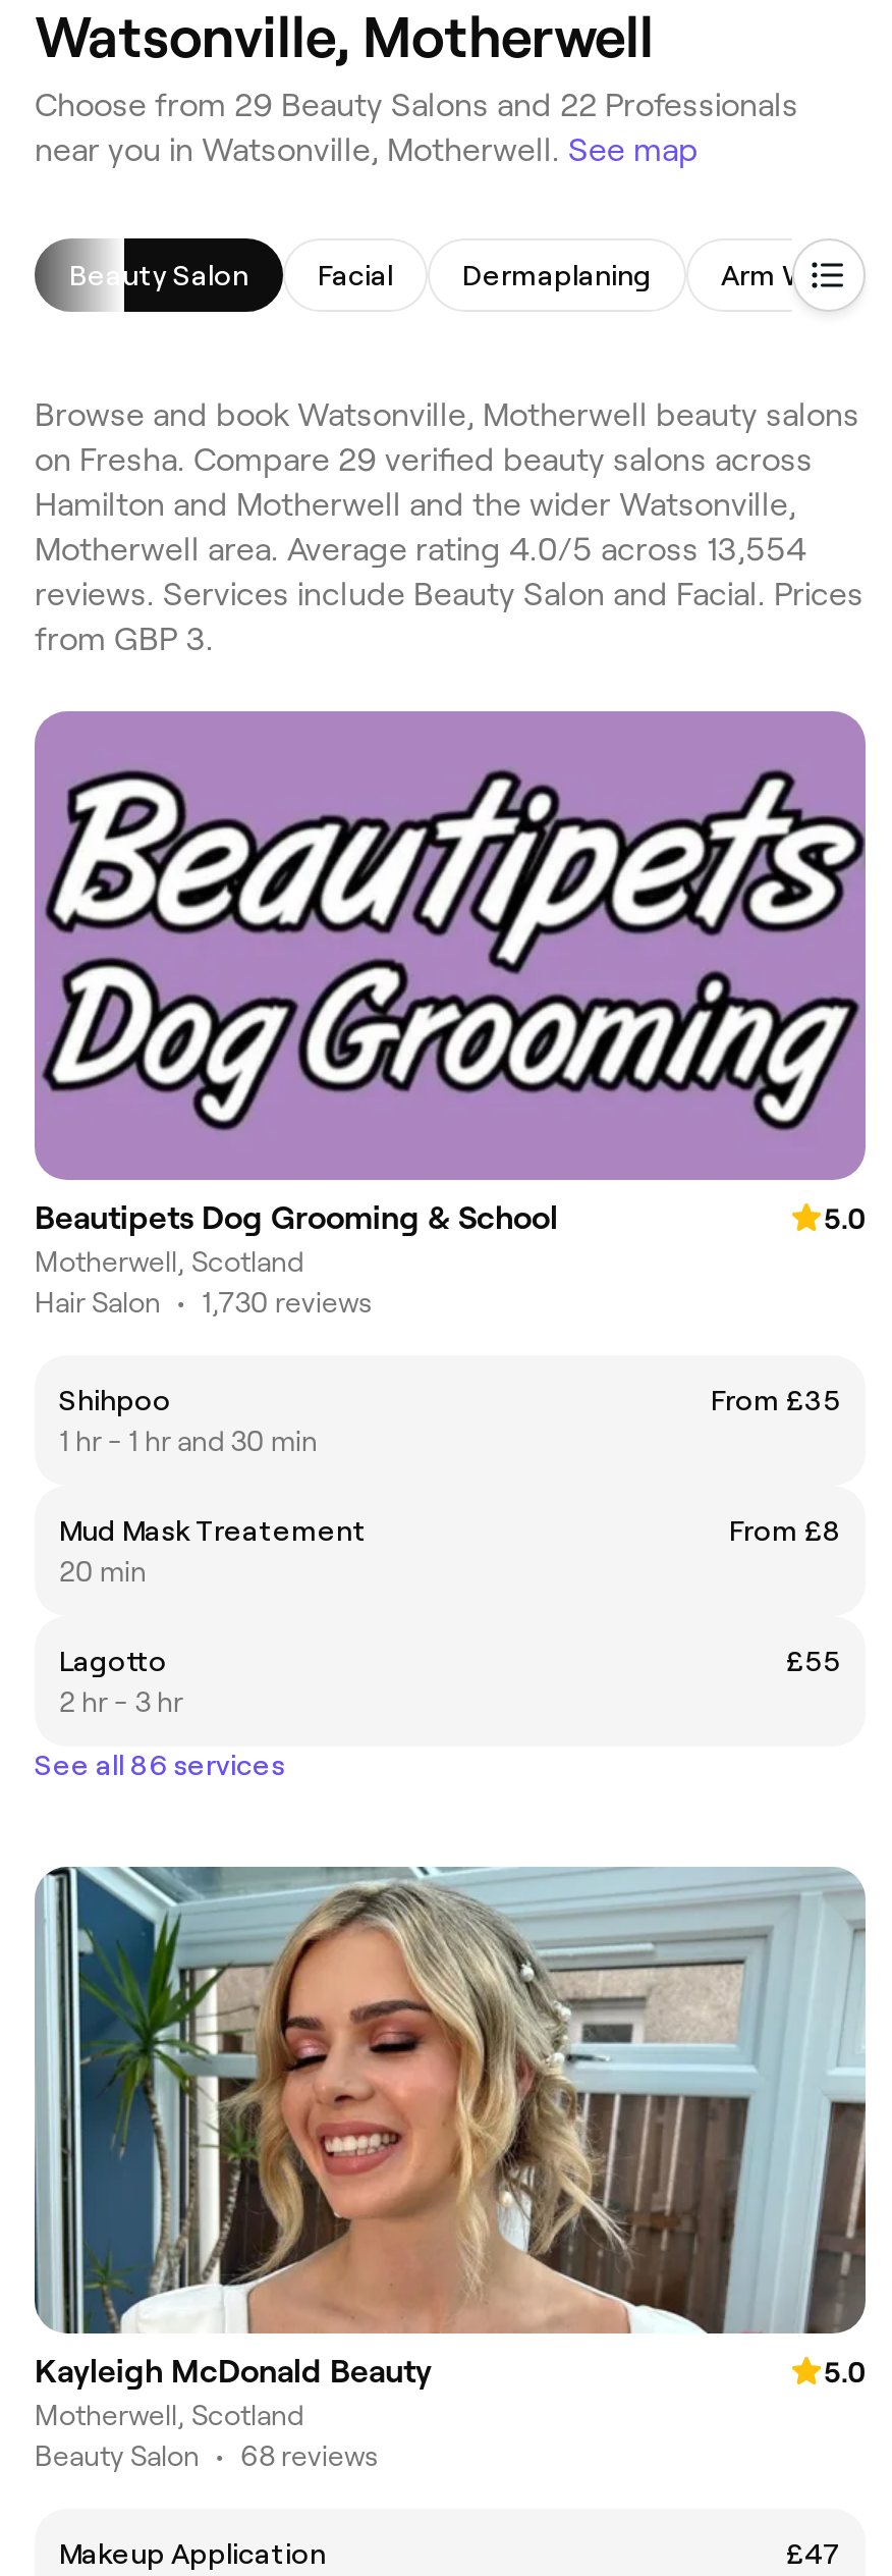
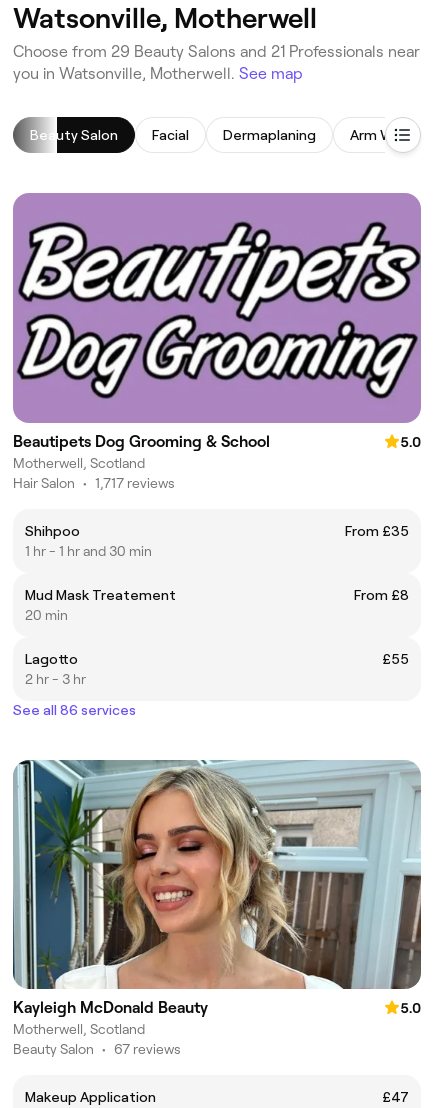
- Choose from 29 Beauty Salons and 22 Professionals
- near you in Watsonville, Motherwell. See map
+ Choose from 29 Beauty Salons and 21 Professionals near
+ you in Watsonville, Motherwell. See map

- Browse and book Watsonville, Motherwell beauty salons
- on Fresha. Compare 29 verified beauty salons across
- Hamilton and Motherwell and the wider Watsonville,
- Motherwell area. Average rating 4.0/5 across 13,554
- reviews. Services include Beauty Salon and Facial. Prices
- from GBP 3.

- Hair Salon • 1,730 reviews
+ Hair Salon • 1,717 reviews

- Beauty Salon • 68 reviews
+ Beauty Salon • 67 reviews
